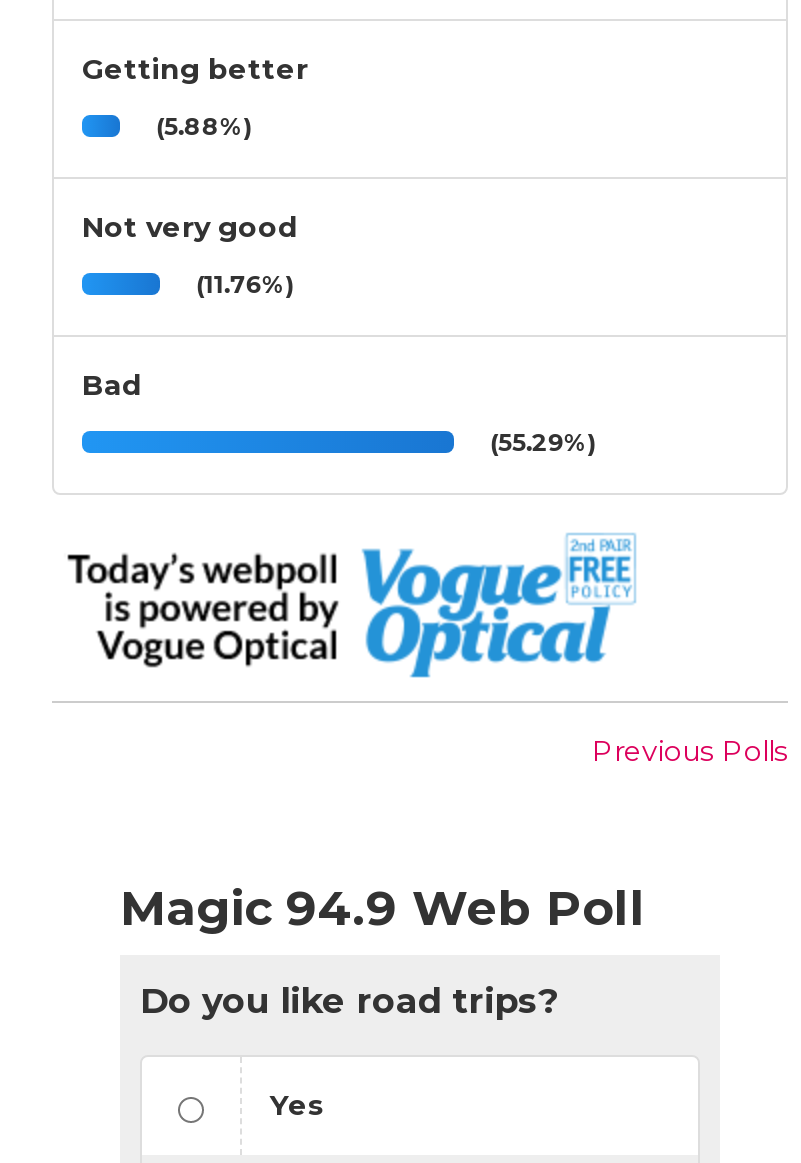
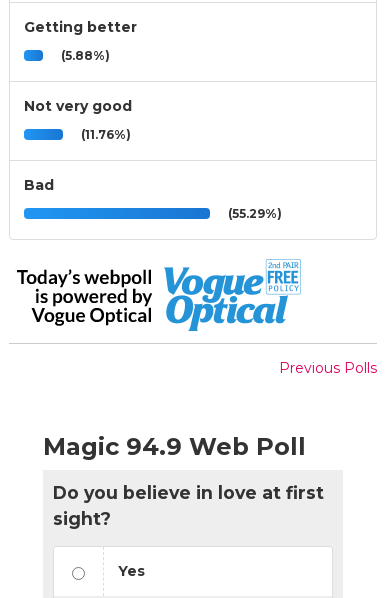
- Do you like road trips?
+ Do you believe in love at first
+ sight?
